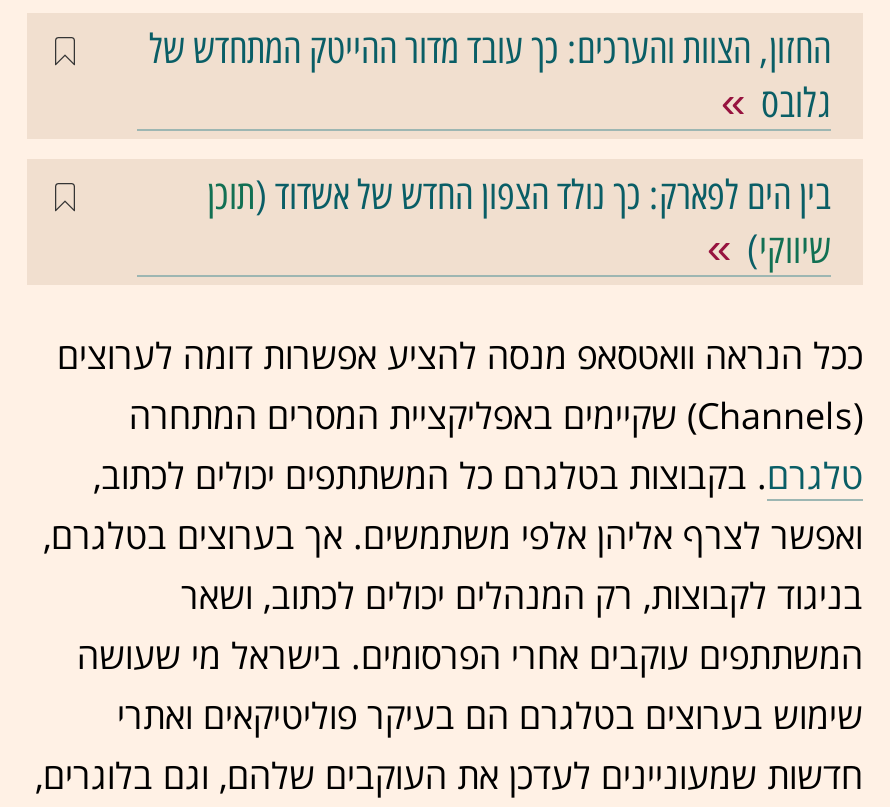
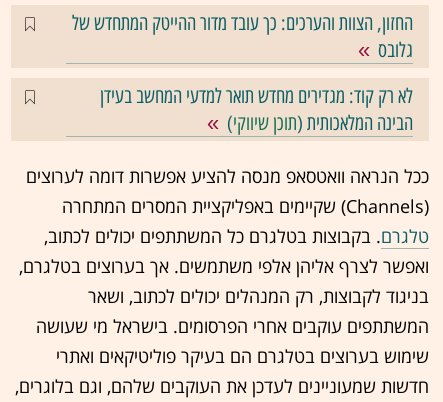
- בין הים לפארק: כך נולד הצפון החדש של אשדוד (תוכן
- שיווקי)
+ לא רק קוד: מגדירים מחדש תואר למדעי המחשב בעידן
+ הבינה המלאכותית (תוכן שיווקי)
